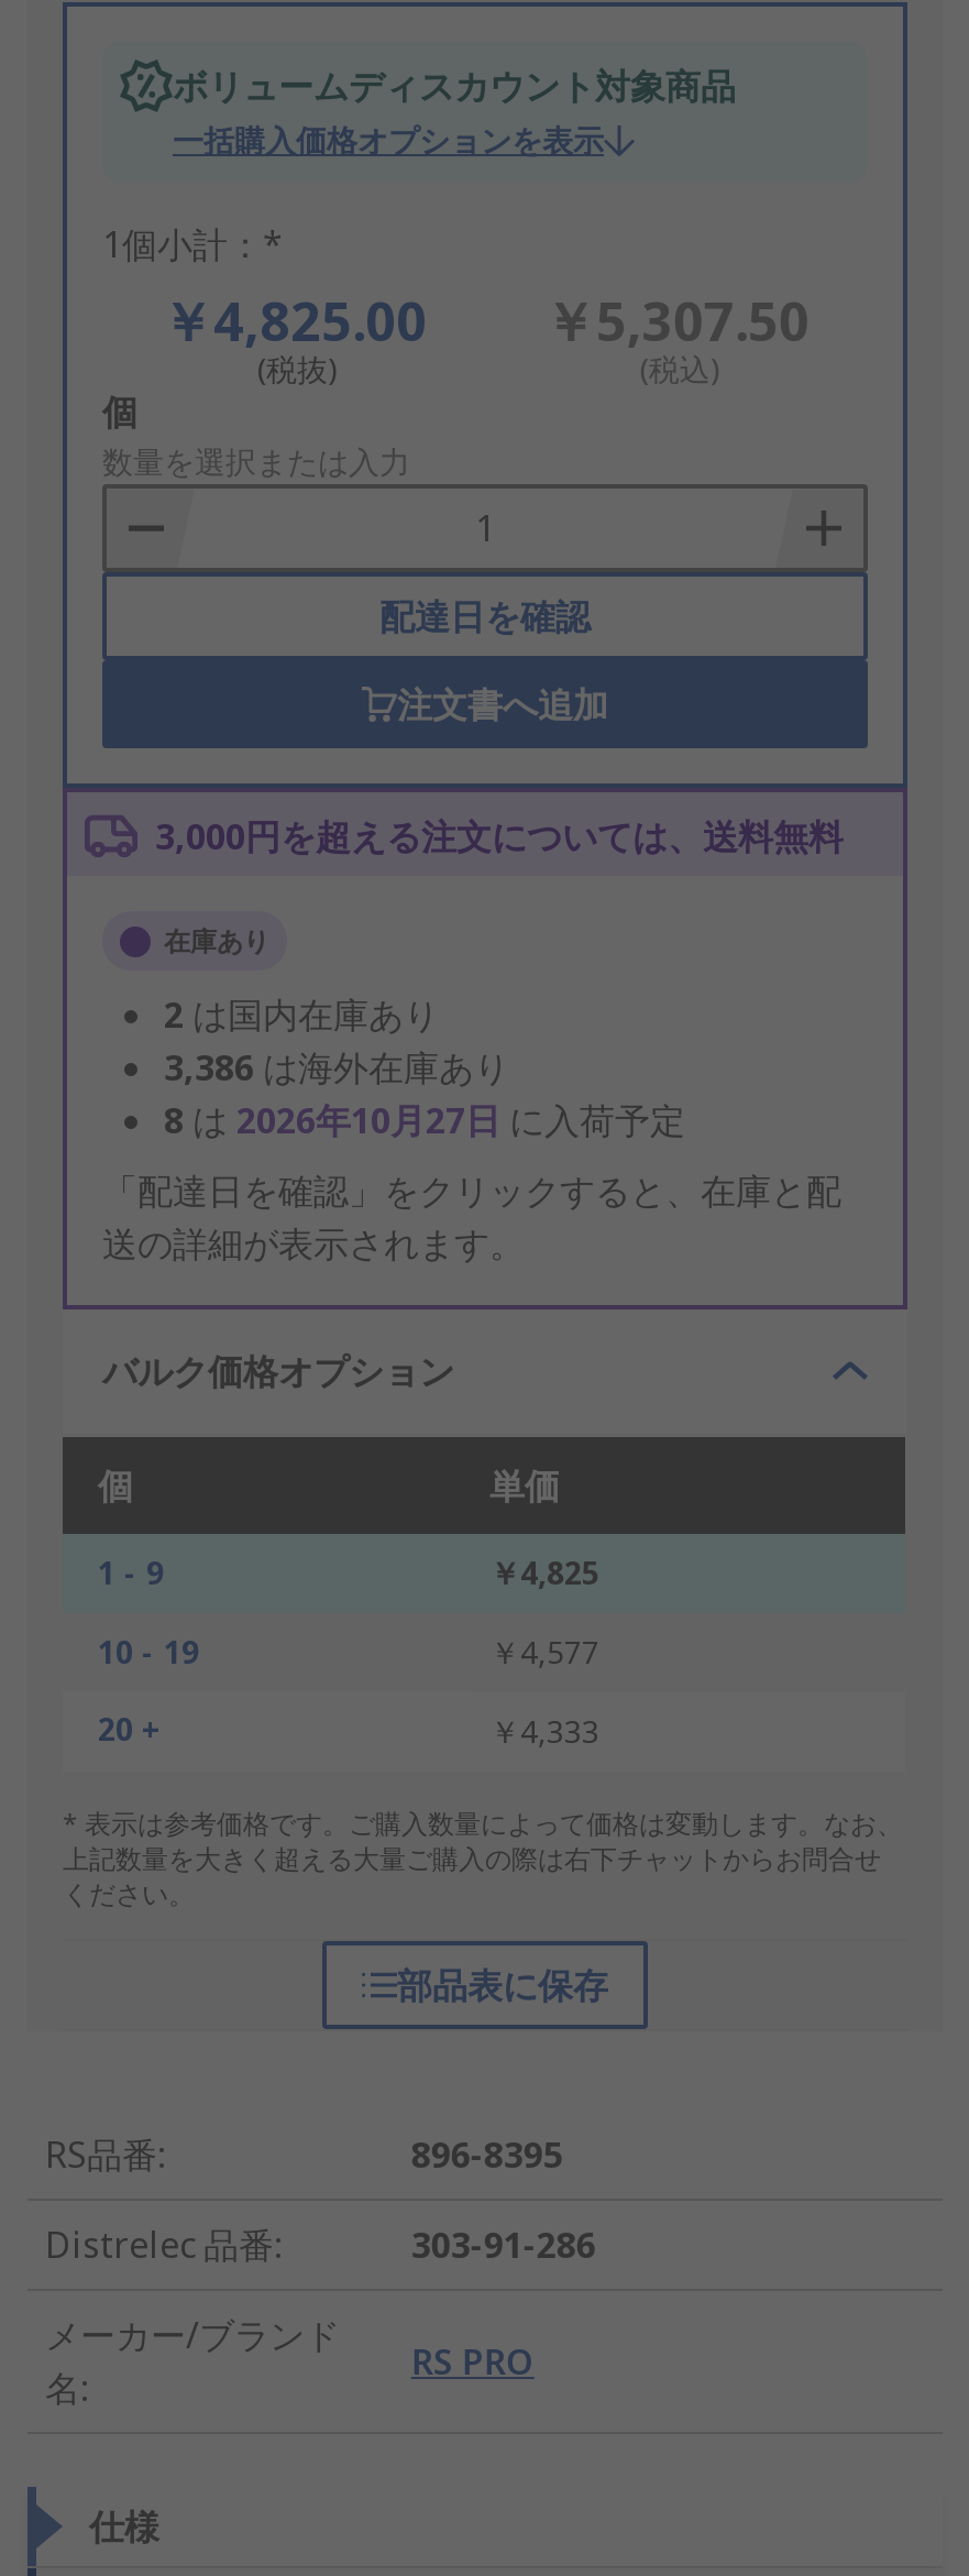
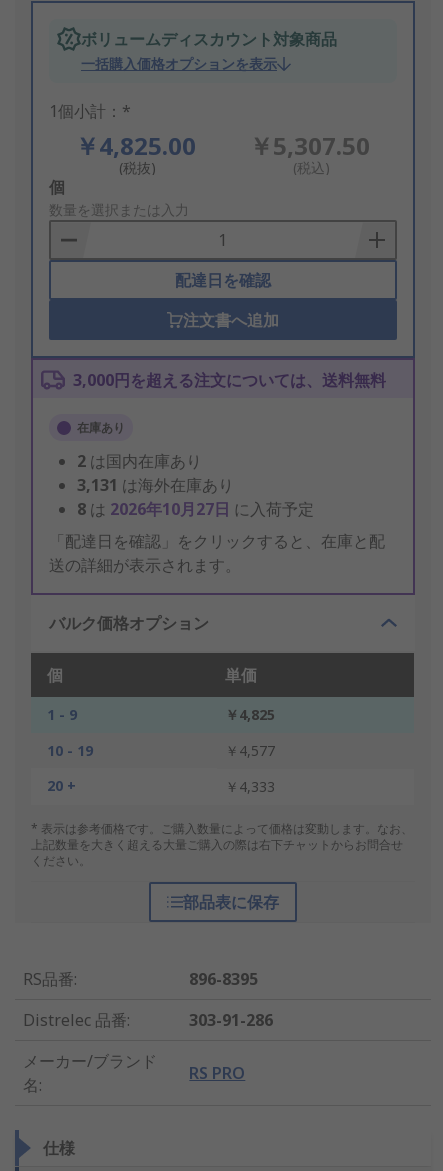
- 3,386は海外在庫あり
+ 3,131は海外在庫あり
